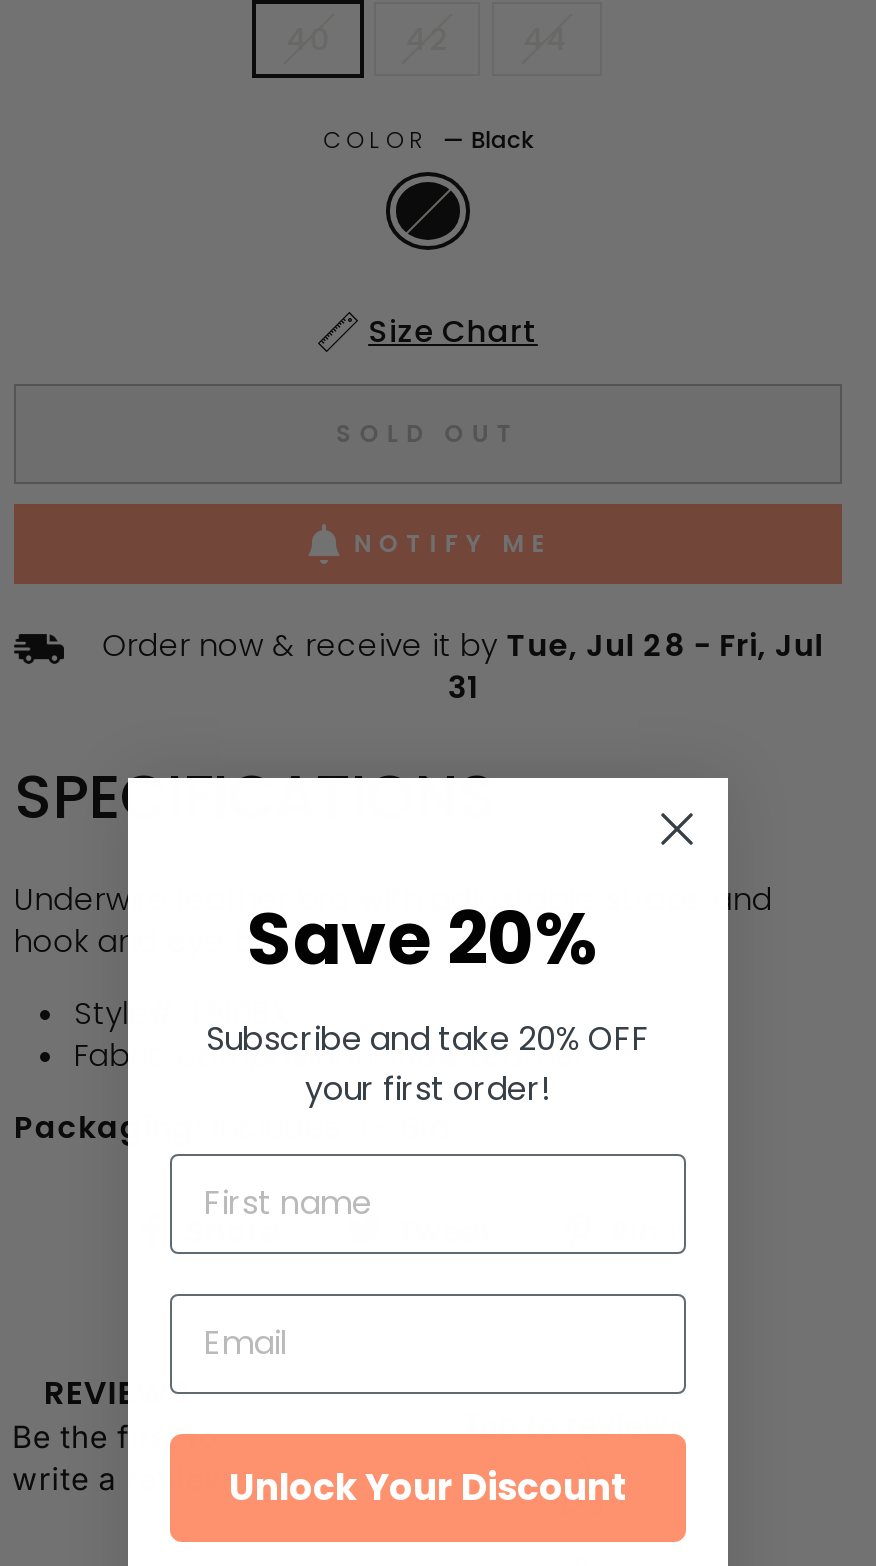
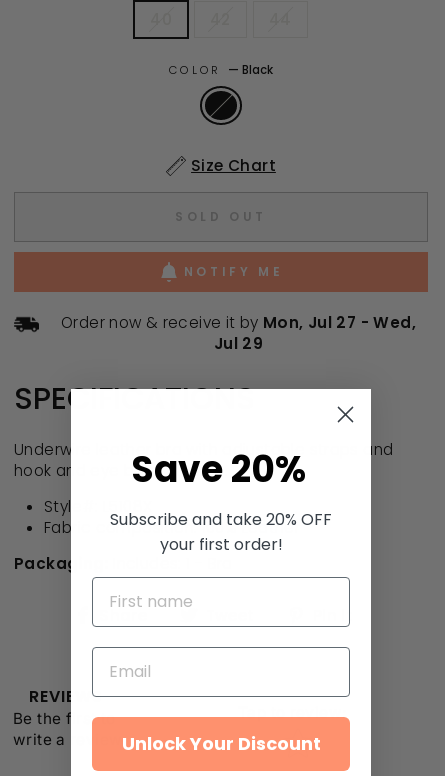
- Order now & receive it by Tue, Jul 28 - Fri, Jul
- 31
+ Order now & receive it by Mon, Jul 27 - Wed,
+ Jul 29
